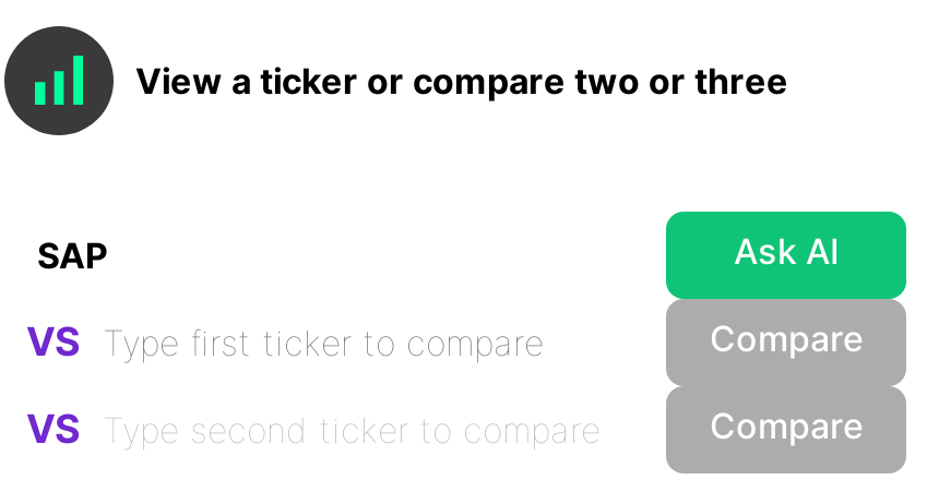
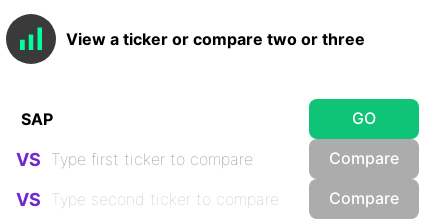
- Ask AI
+ GO
